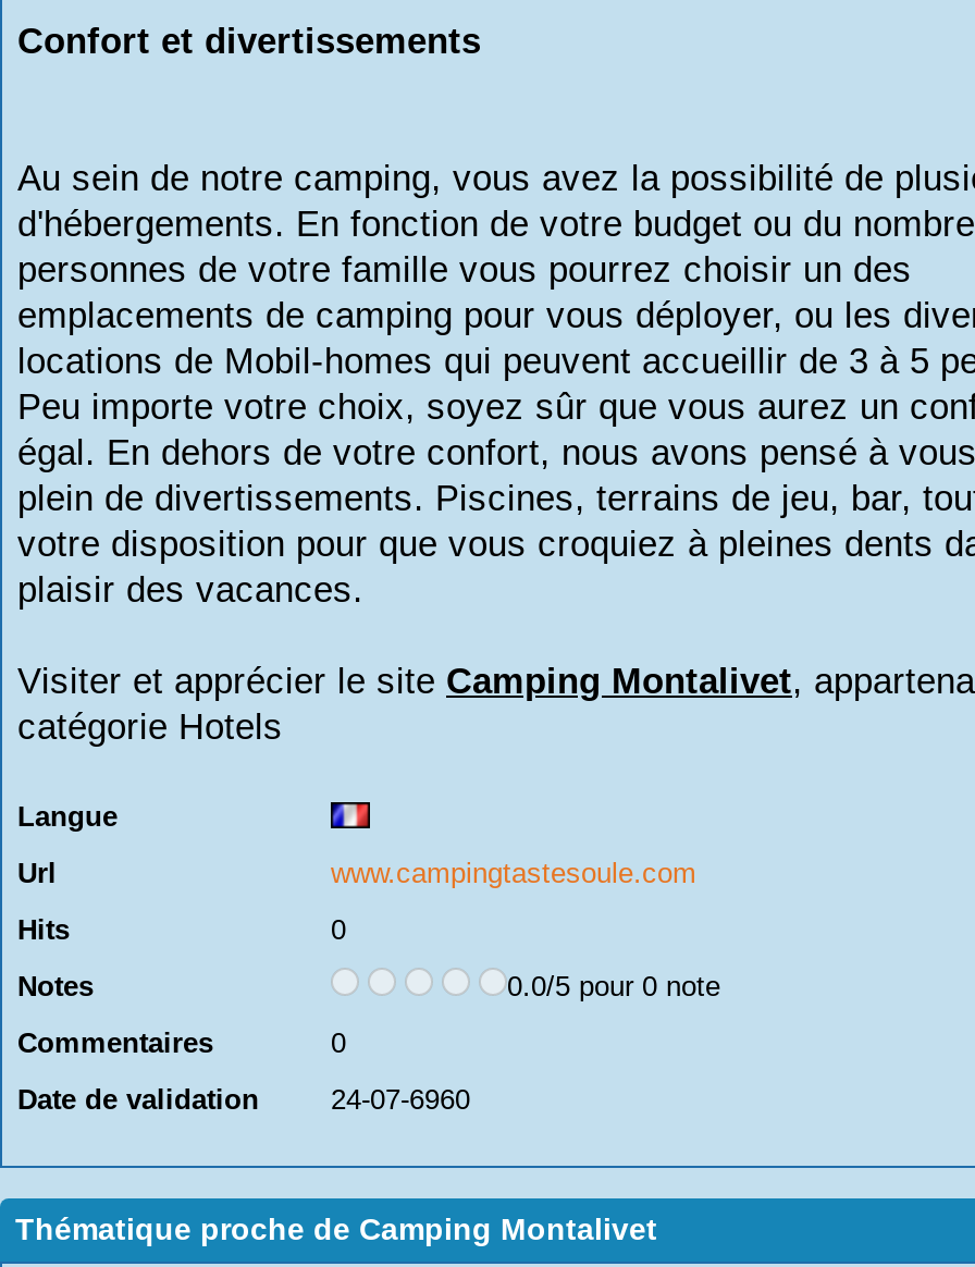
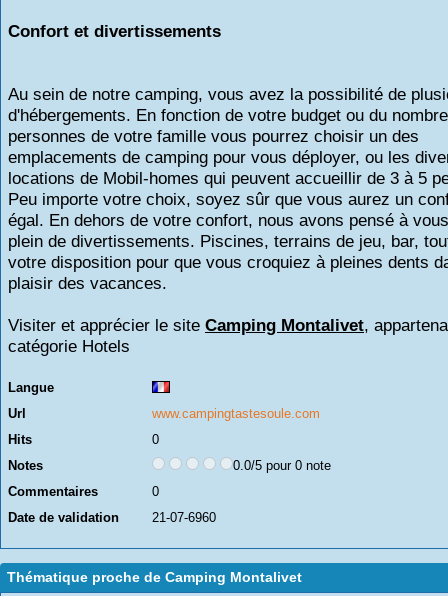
- 24-07-6960
+ 21-07-6960
